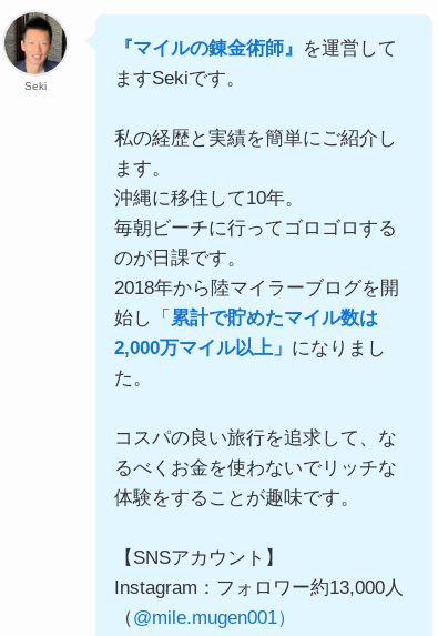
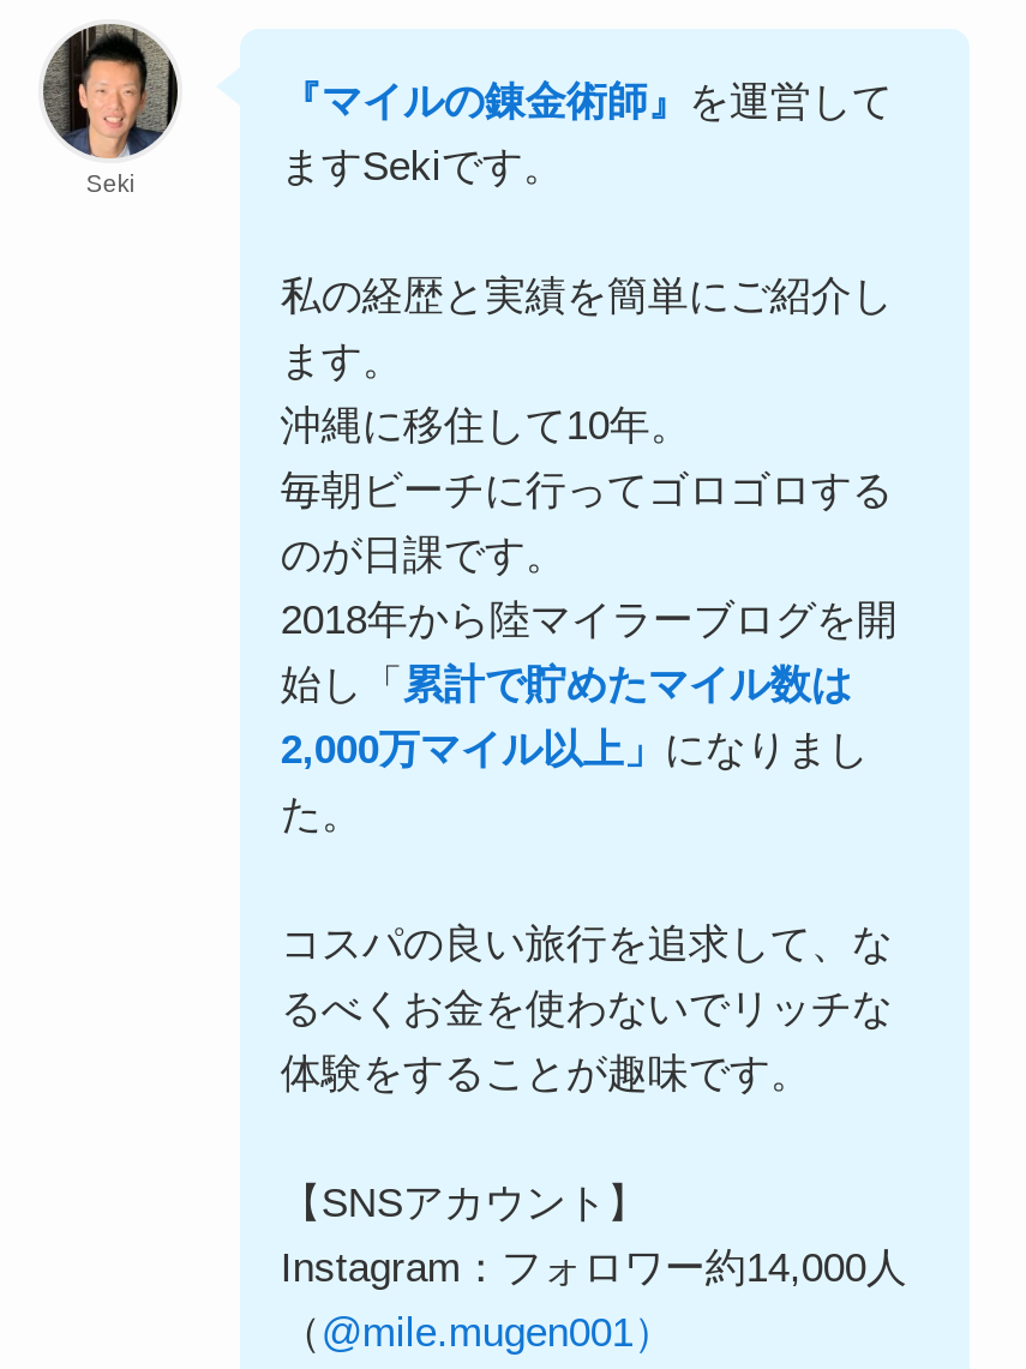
- Instagram：フォロワー約13,000人
+ Instagram：フォロワー約14,000人
